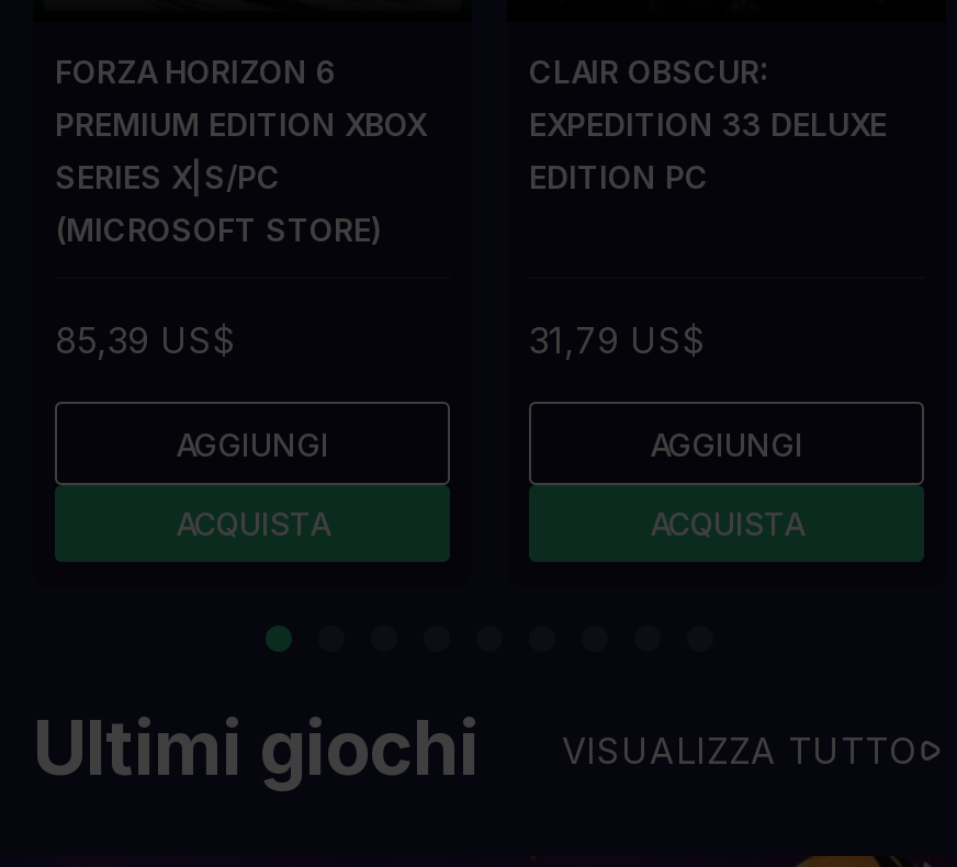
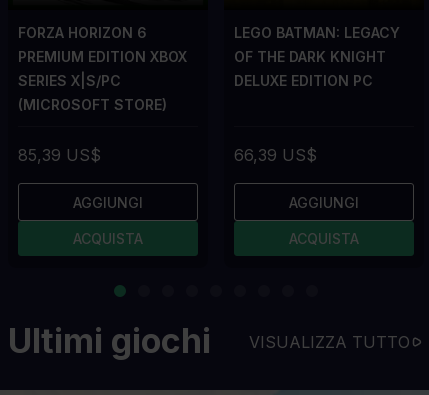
- CLAIR OBSCUR:
- EXPEDITION 33 DELUXE
- EDITION PC
+ LEGO BATMAN: LEGACY
+ OF THE DARK KNIGHT
+ DELUXE EDITION PC

- 31,79 US$
+ 66,39 US$
